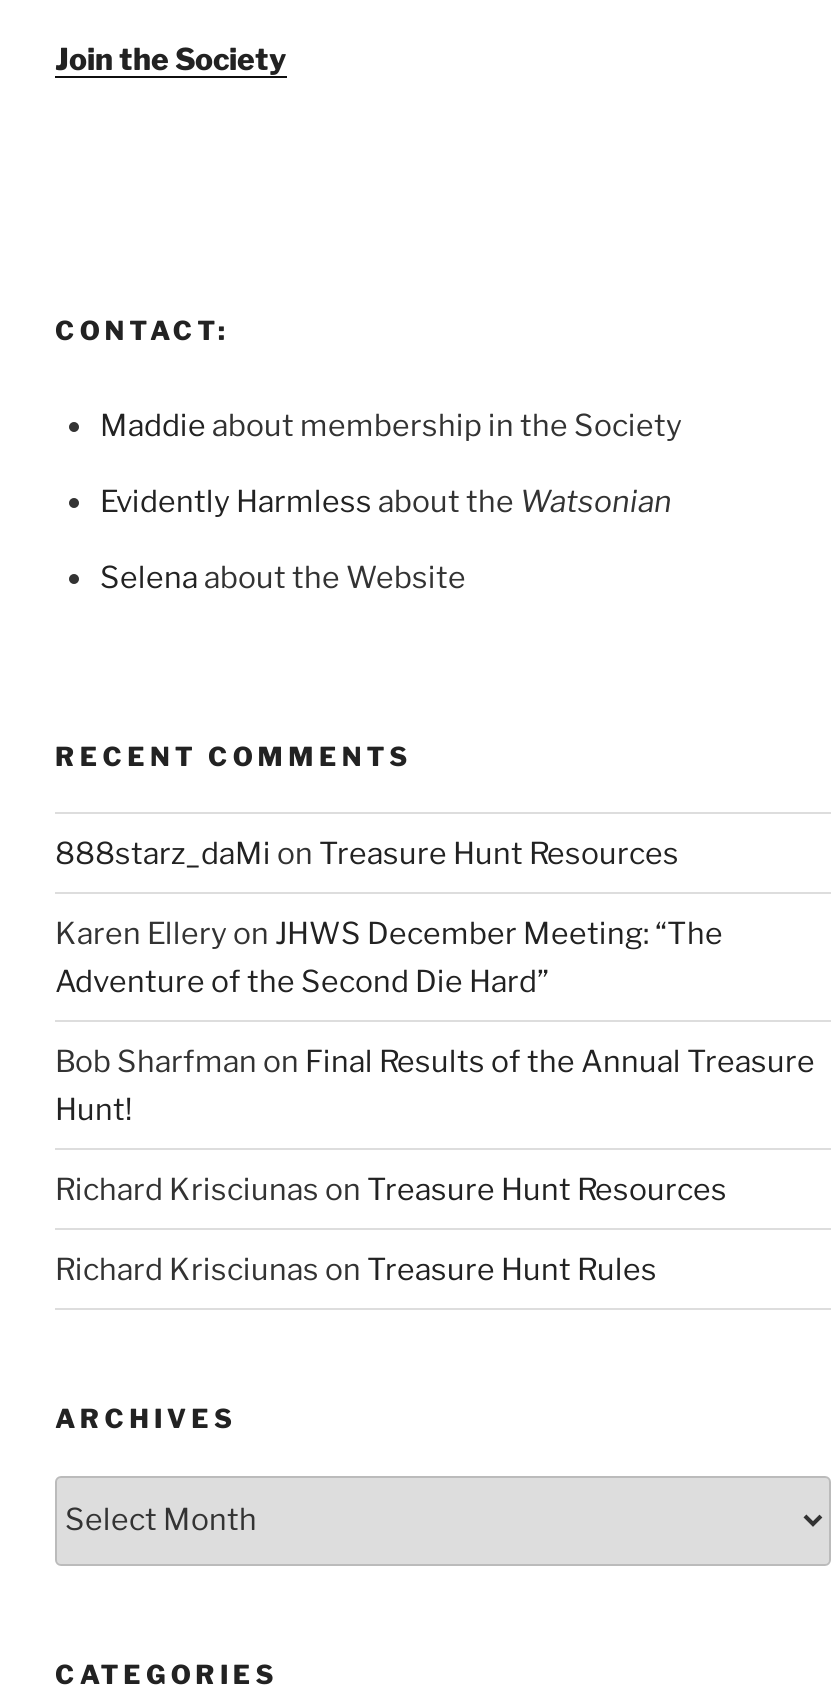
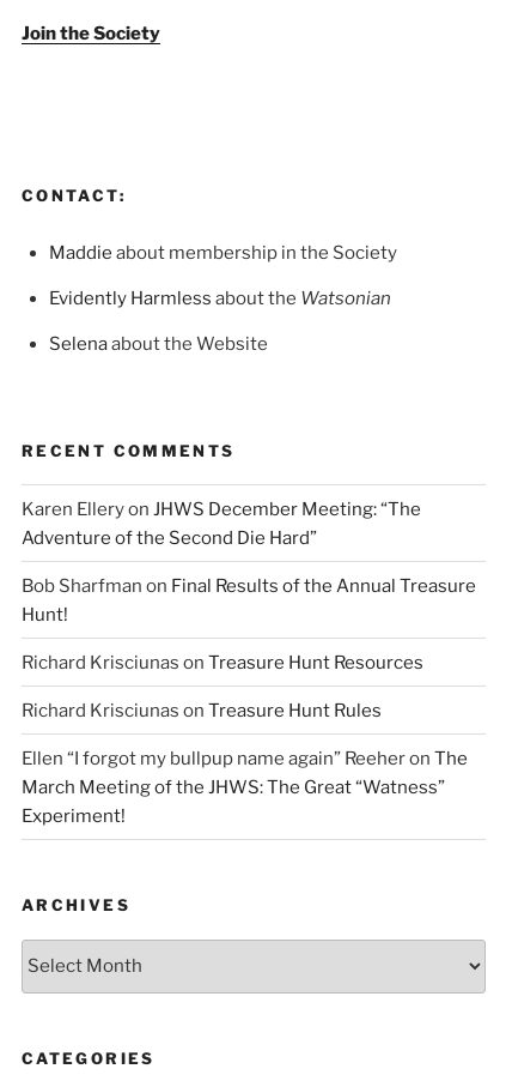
- 888starz_daMi on Treasure Hunt Resources

moved up: Karen Ellery on JHWS December Meeting: “The | Adventure of the Second Die Hard” | Bob Sharfman on Final Results of the Annual Treasure | Hunt! | Richard Krisciunas on Treasure Hunt Resources | Richard Krisciunas on Treasure Hunt Rules

+ Ellen “I forgot my bullpup name again” Reeher on The
+ March Meeting of the JHWS: The Great “Watness”
+ Experiment!
